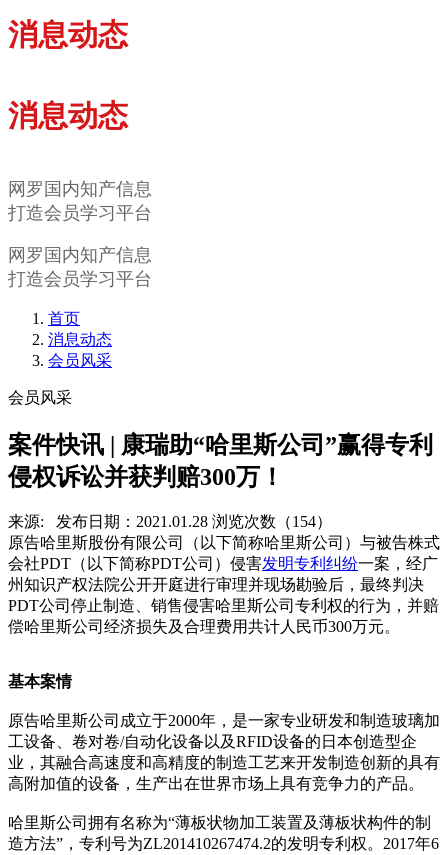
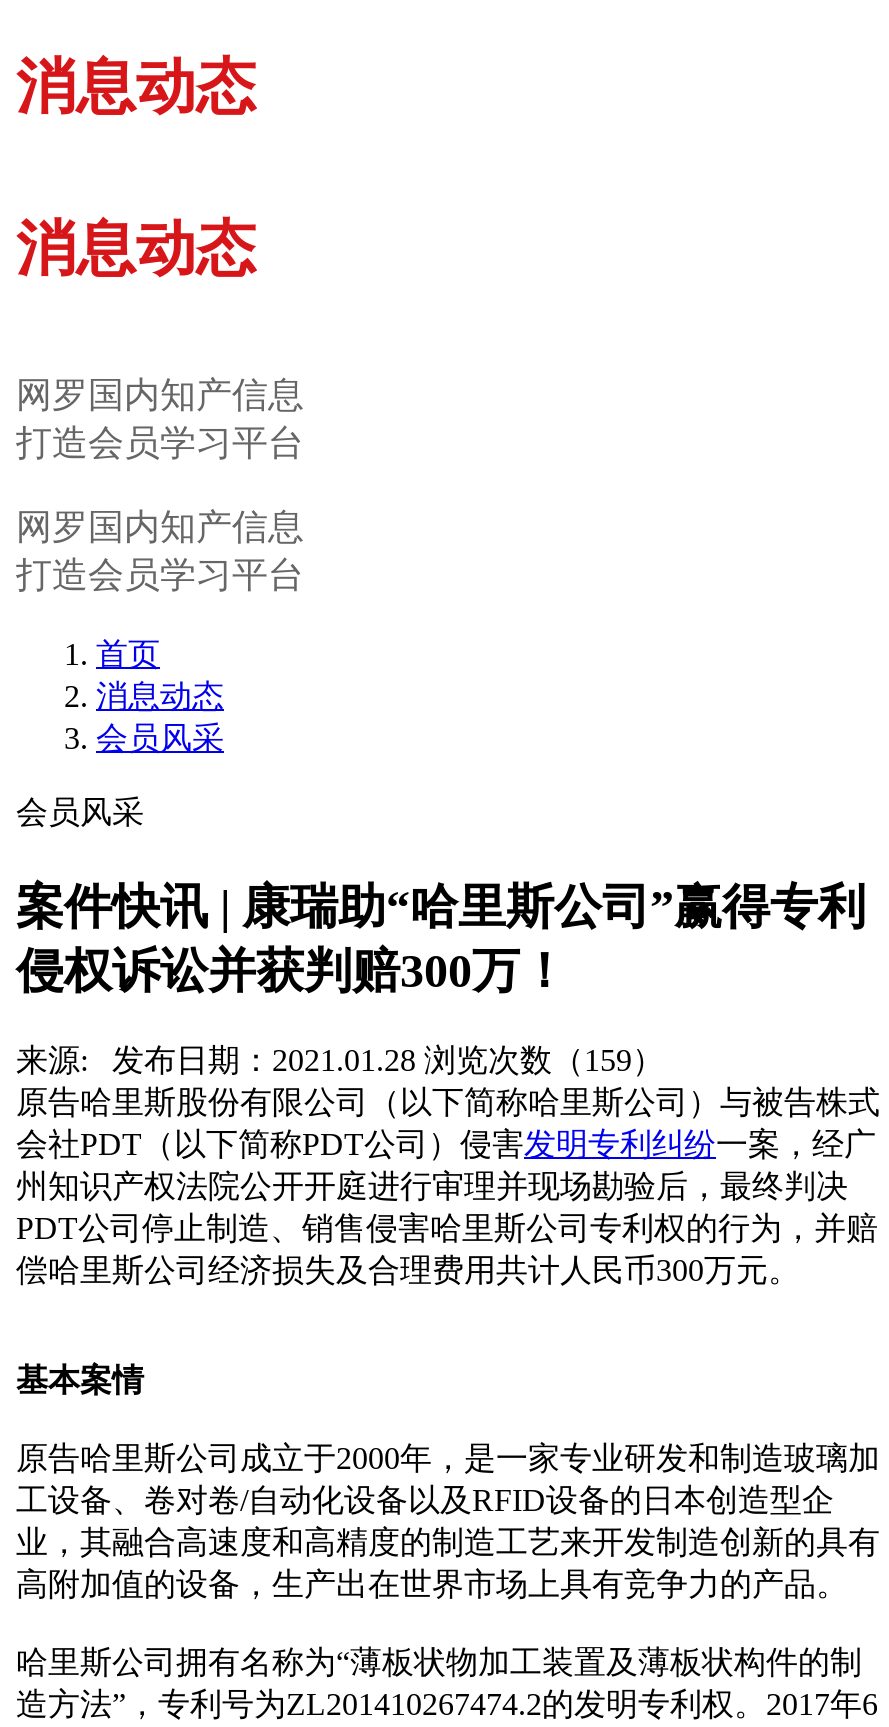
- 来源: 发布日期：2021.01.28 浏览次数（154）
+ 来源: 发布日期：2021.01.28 浏览次数（159）
